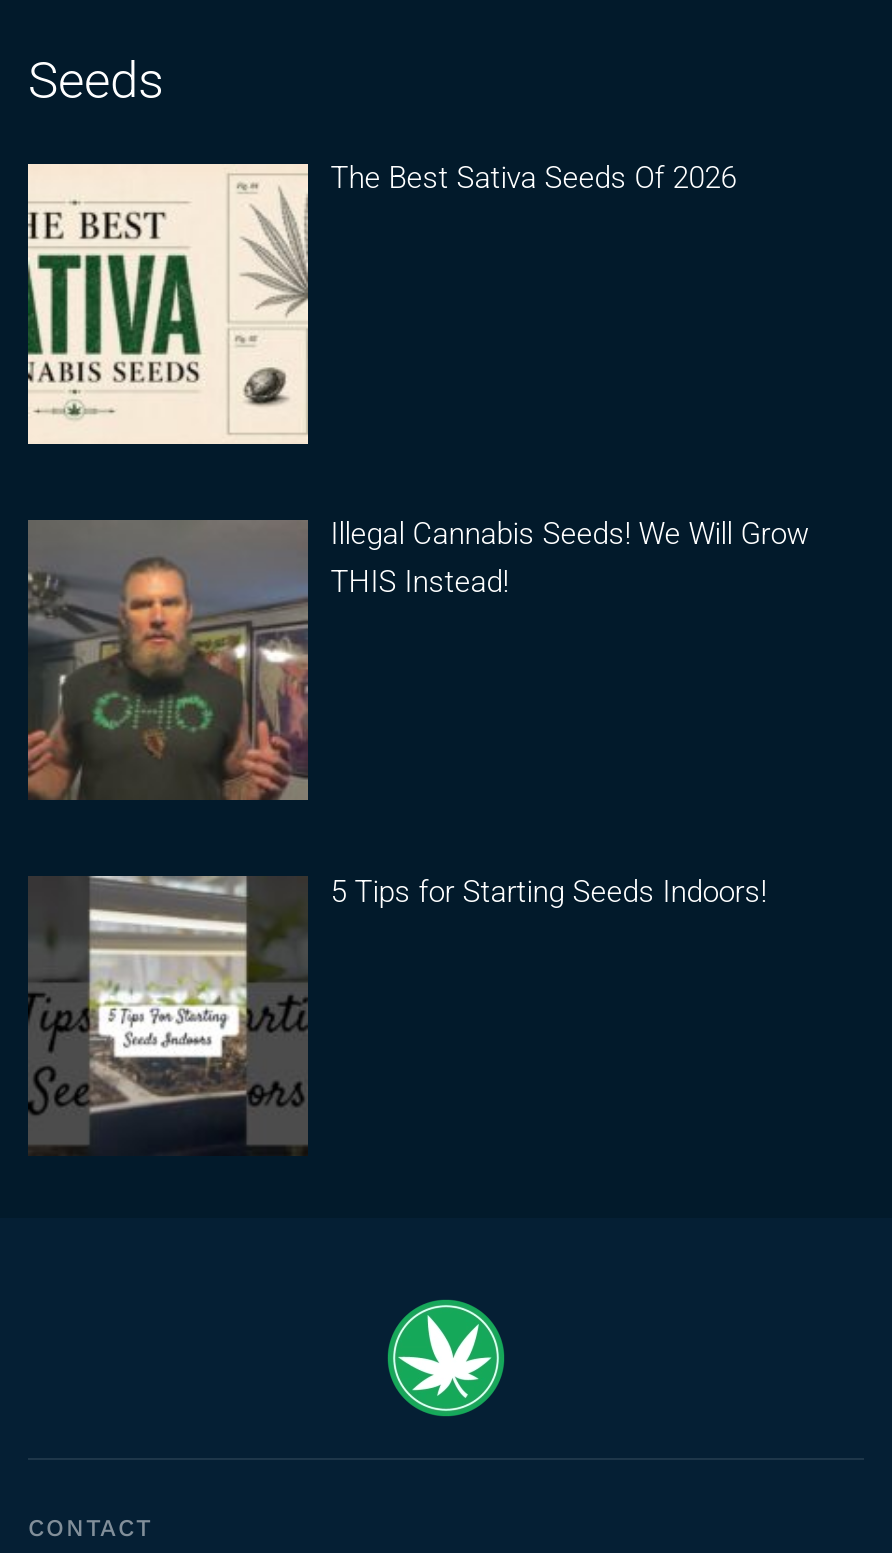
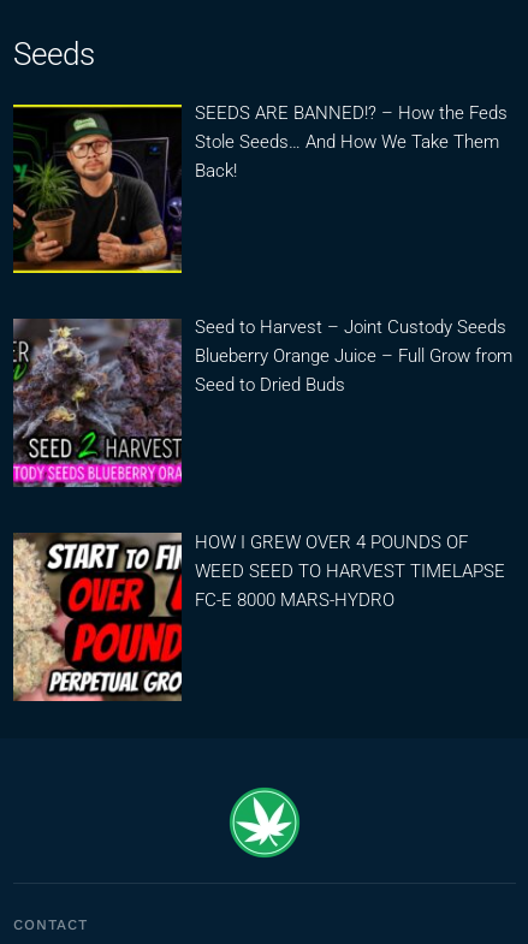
- [image]
- The Best Sativa Seeds Of 2026
+ [image]
+ SEEDS ARE BANNED!? – How the Feds
+ Stole Seeds… And How We Take Them
+ Back!

- [image]
- Illegal Cannabis Seeds! We Will Grow
- THIS Instead!
+ [image]
+ Seed to Harvest – Joint Custody Seeds
+ Blueberry Orange Juice – Full Grow from
+ Seed to Dried Buds

- [image]
- 5 Tips for Starting Seeds Indoors!
+ [image]
+ HOW I GREW OVER 4 POUNDS OF
+ WEED SEED TO HARVEST TIMELAPSE
+ FC-E 8000 MARS-HYDRO
